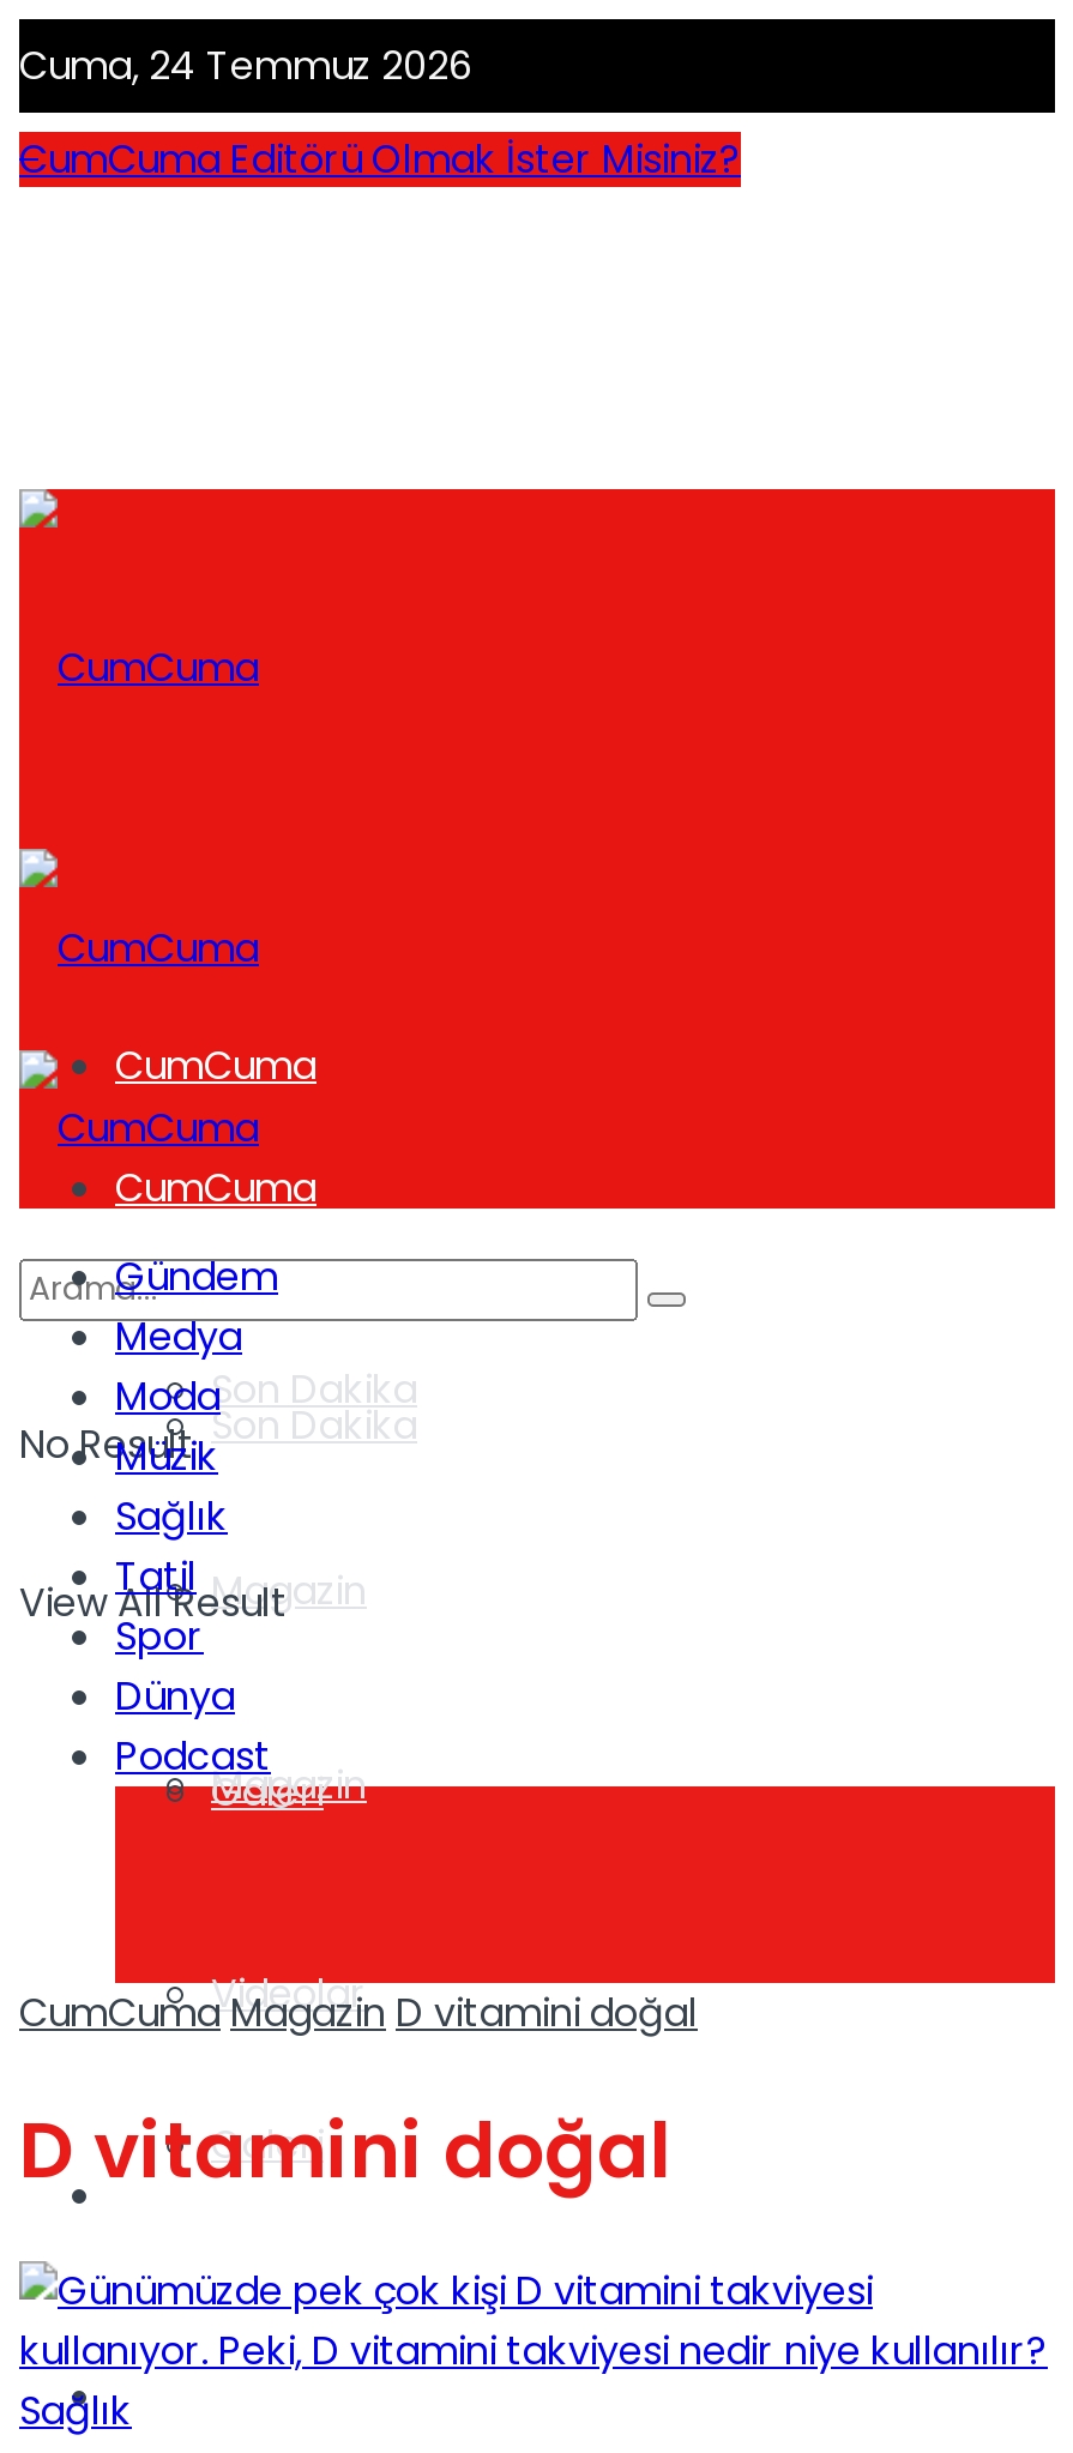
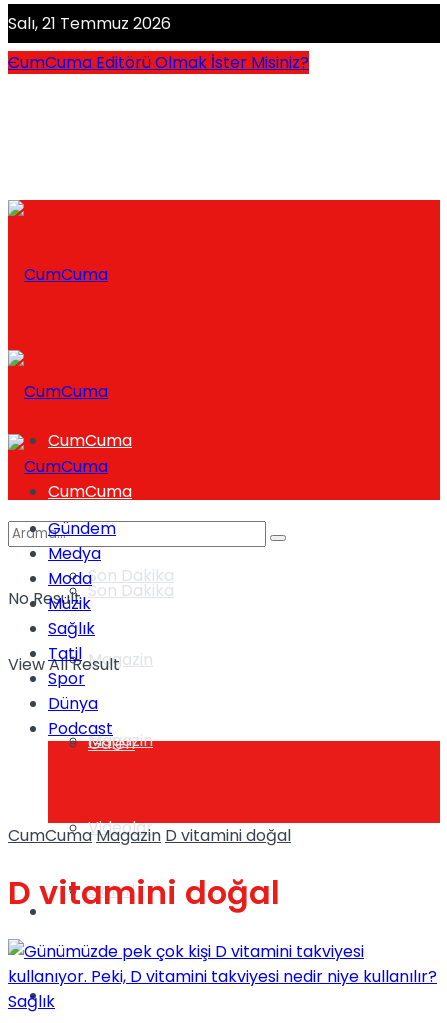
- Cuma, 24 Temmuz 2026
+ Salı, 21 Temmuz 2026
